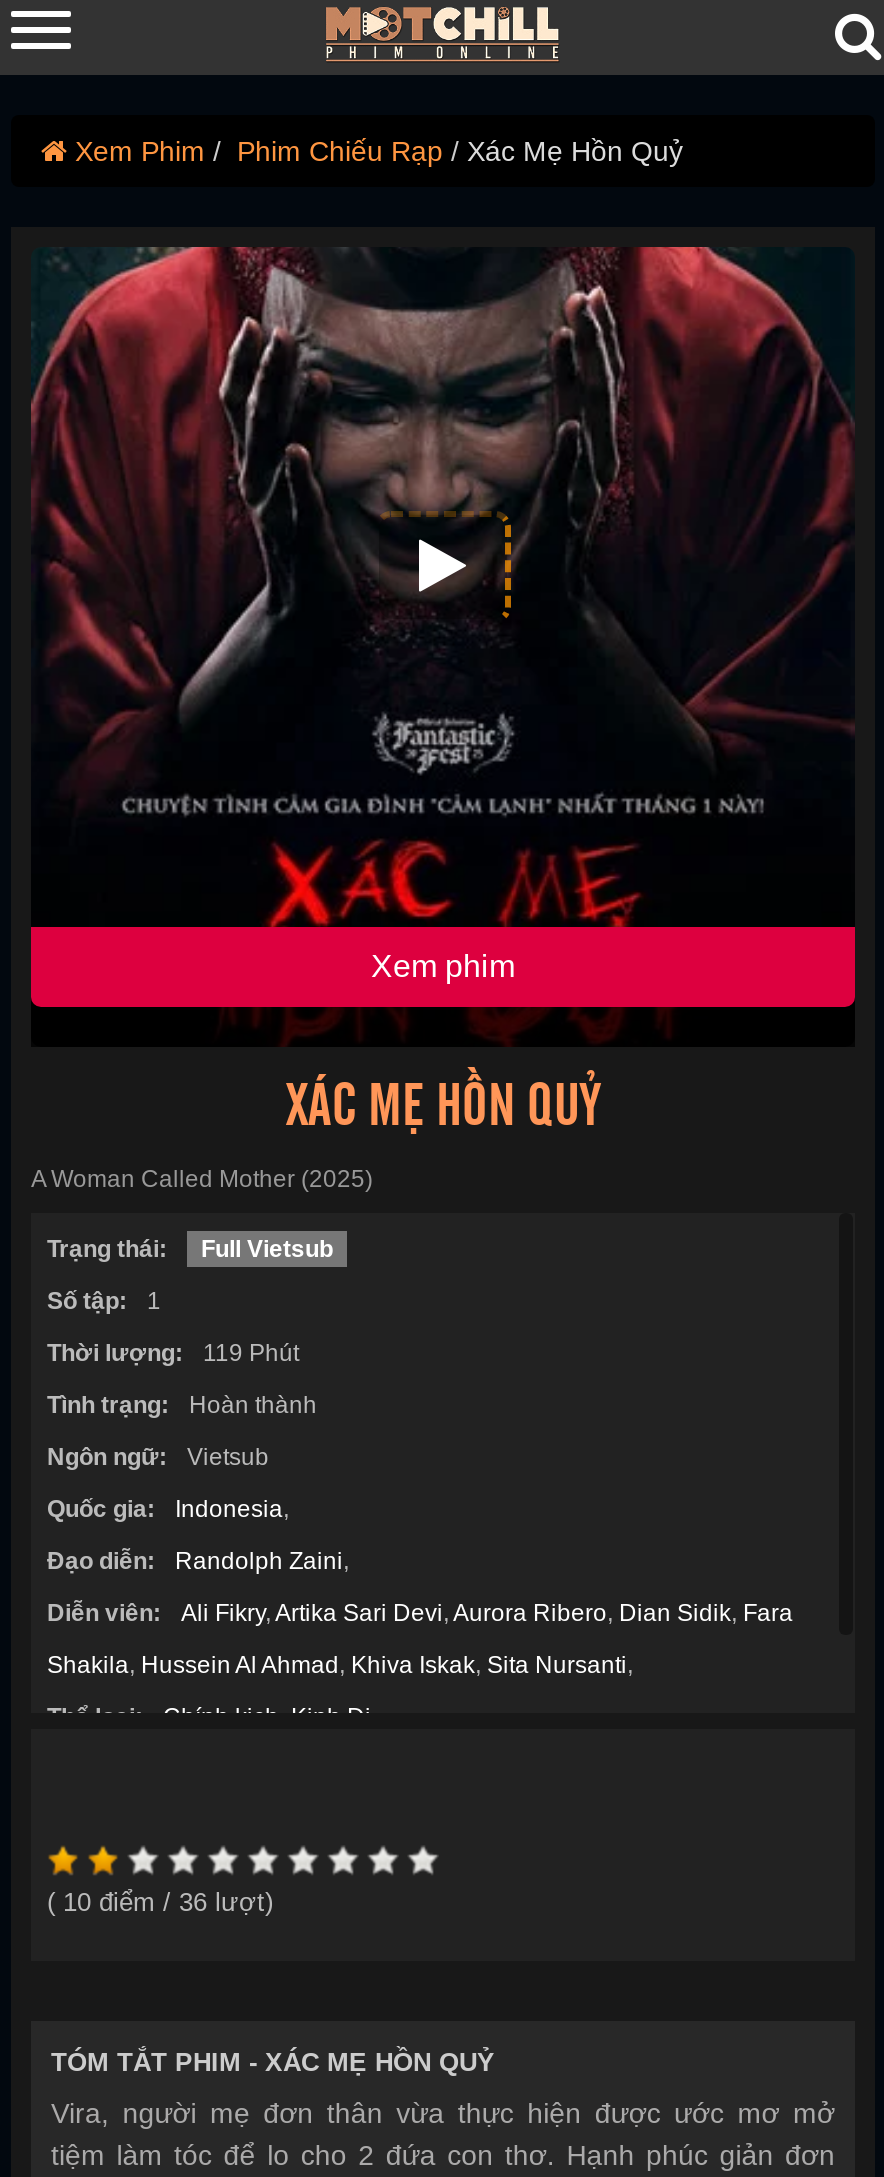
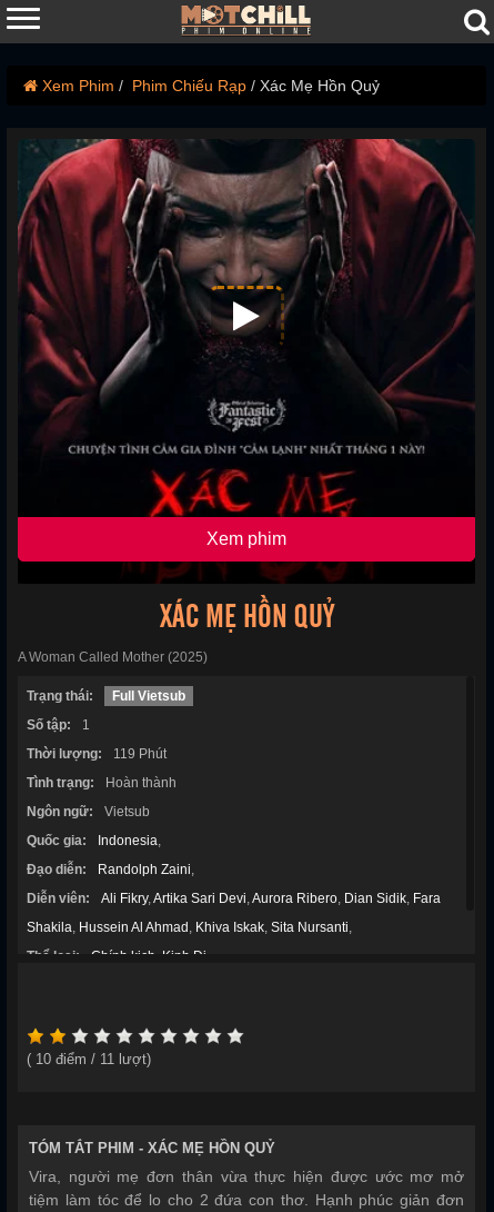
- (10 điểm / 36 lượt)
+ (10 điểm / 11 lượt)
